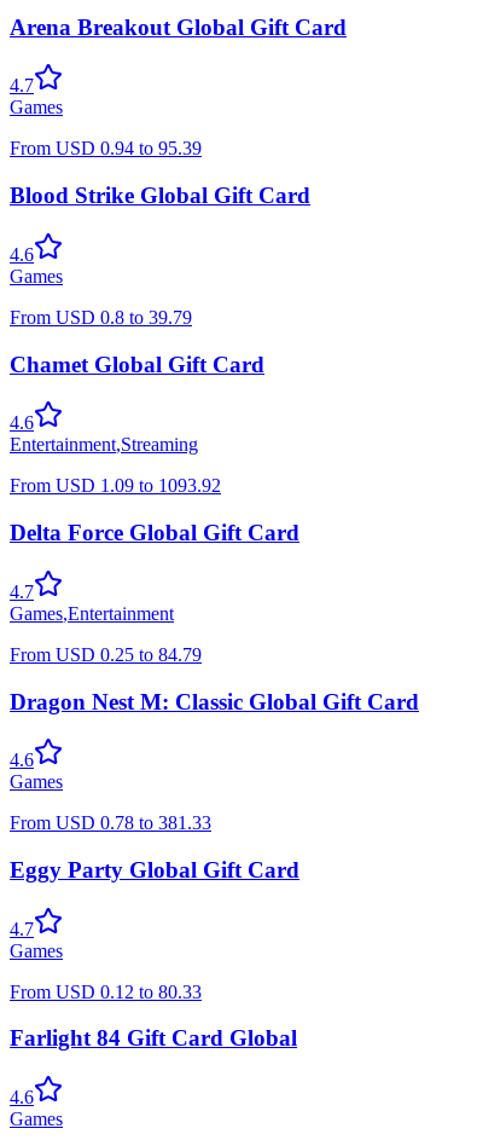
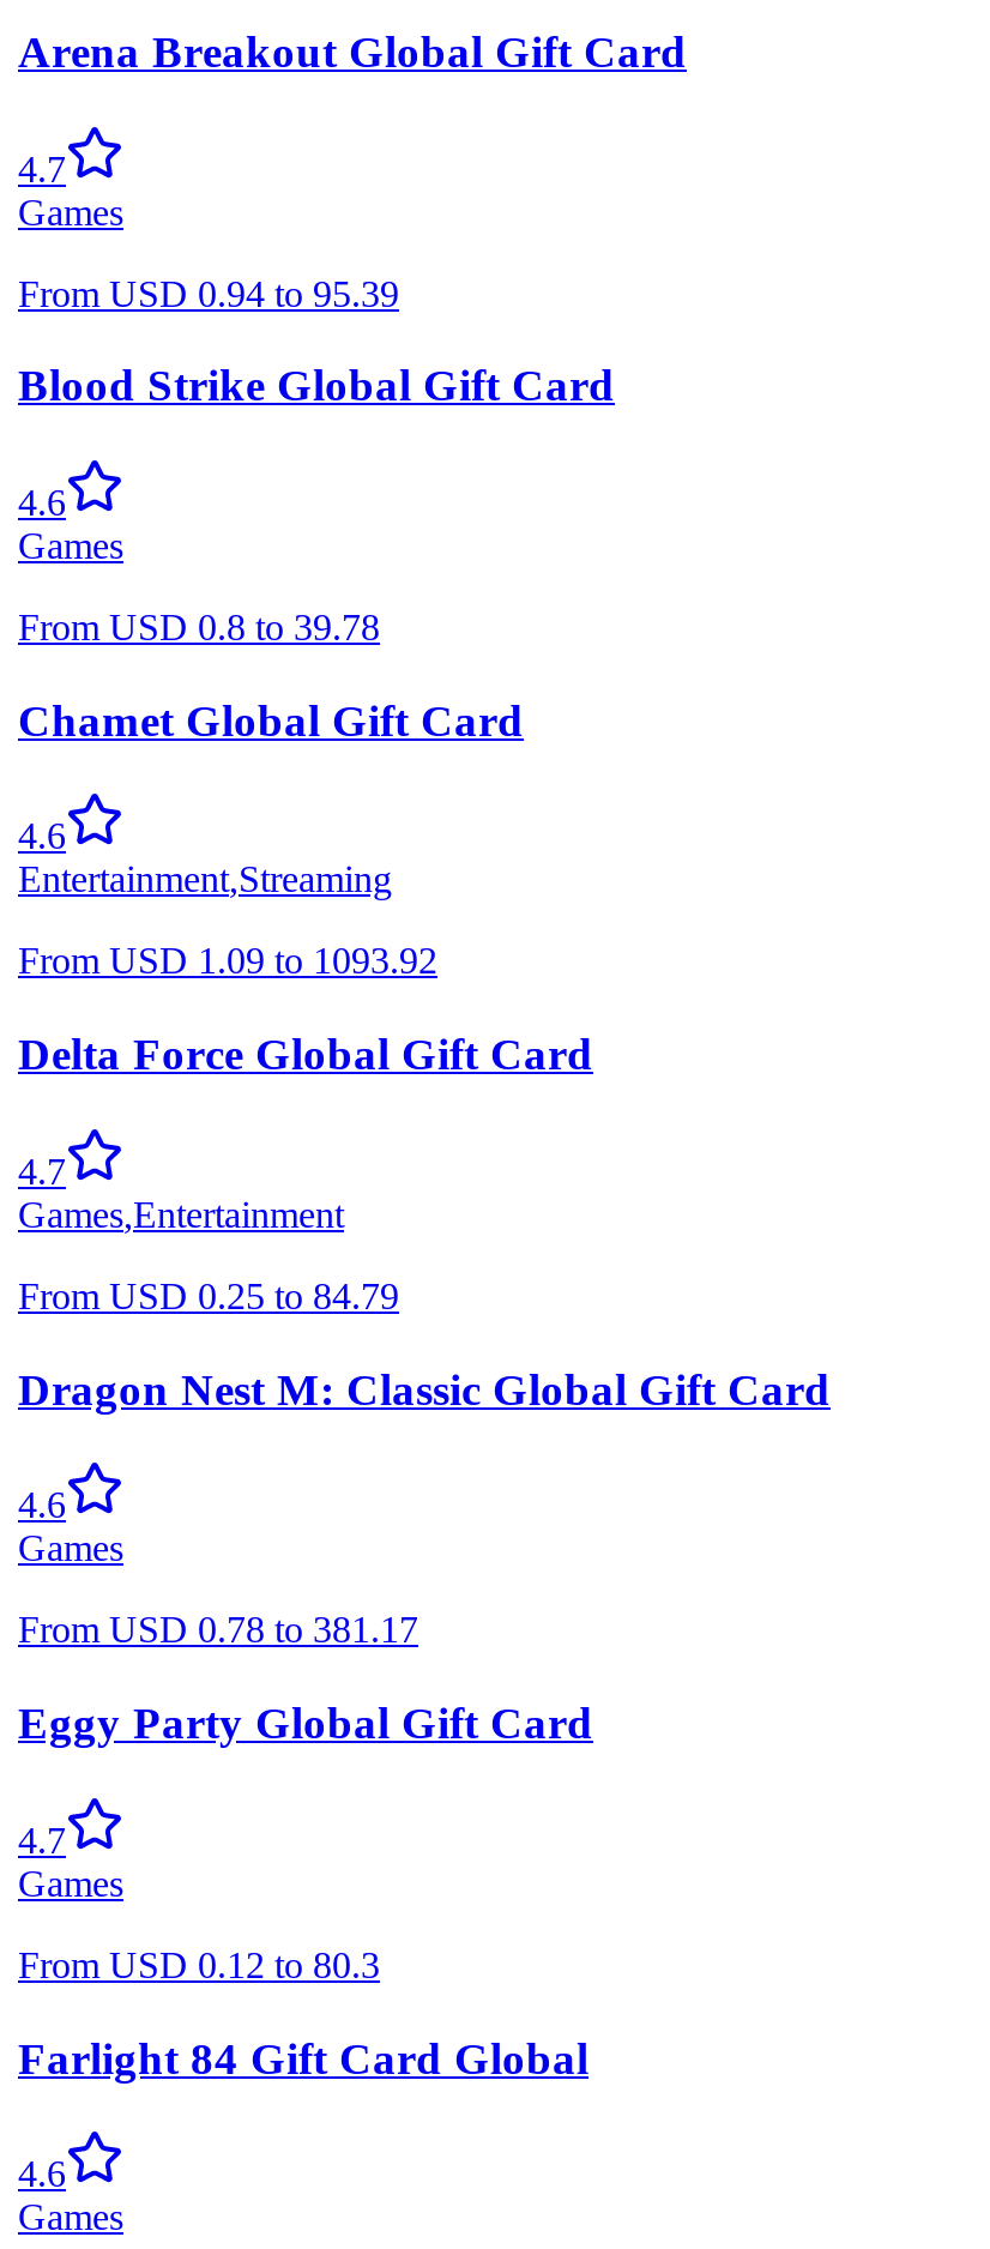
- From USD 0.8 to 39.79
+ From USD 0.8 to 39.78

- From USD 0.78 to 381.33
+ From USD 0.78 to 381.17

- From USD 0.12 to 80.33
+ From USD 0.12 to 80.3
